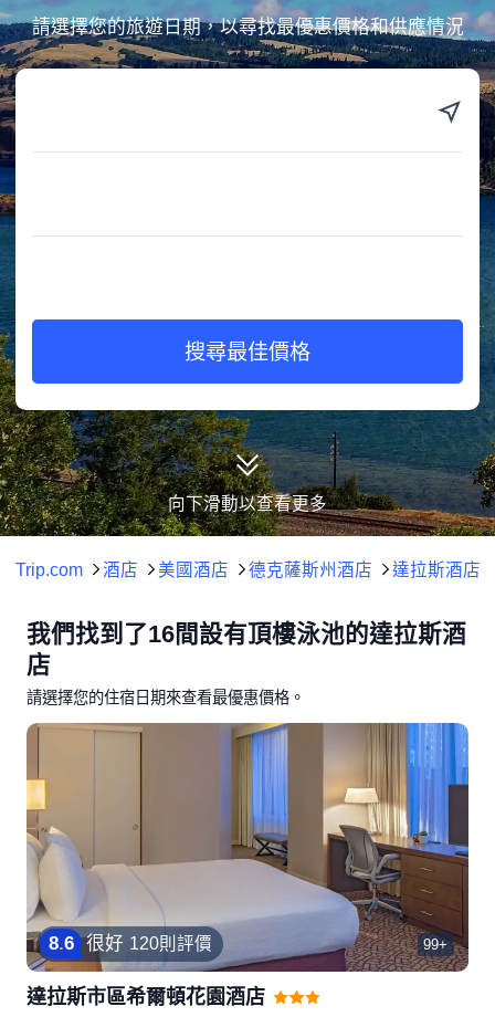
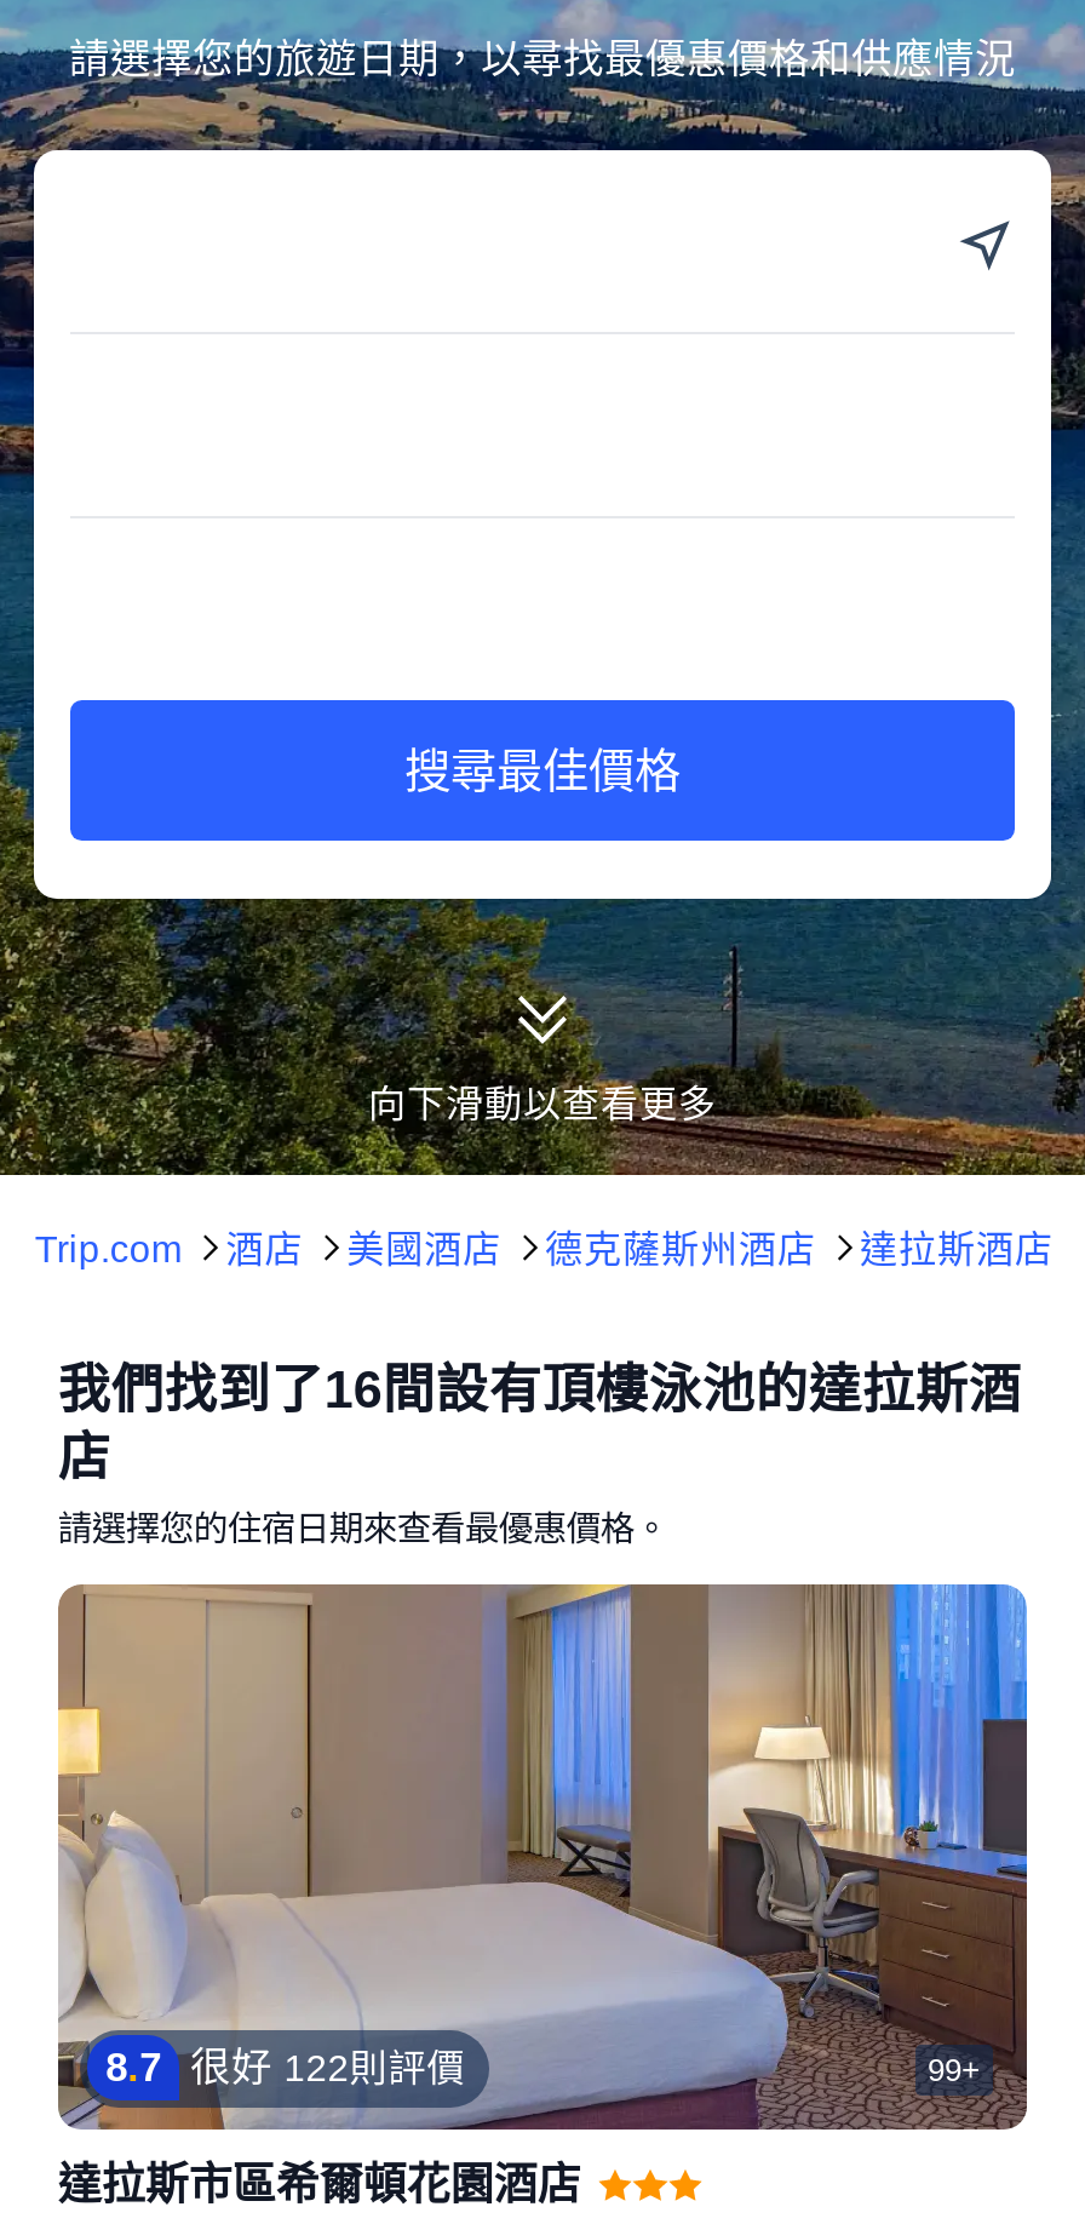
- 8.6
+ 8.7

- 很好 120則評價
+ 很好 122則評價
